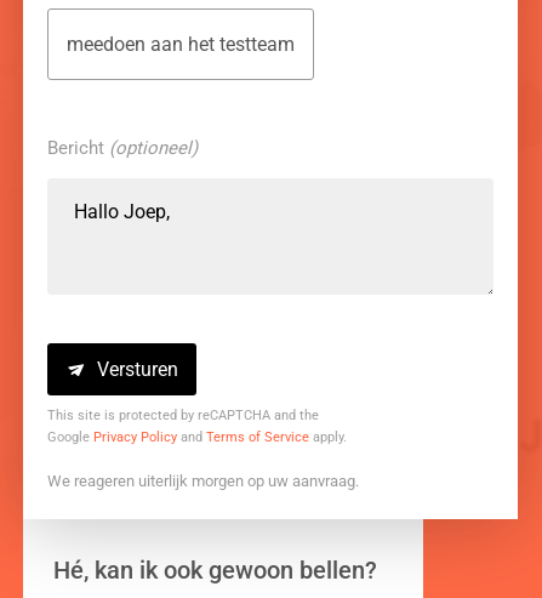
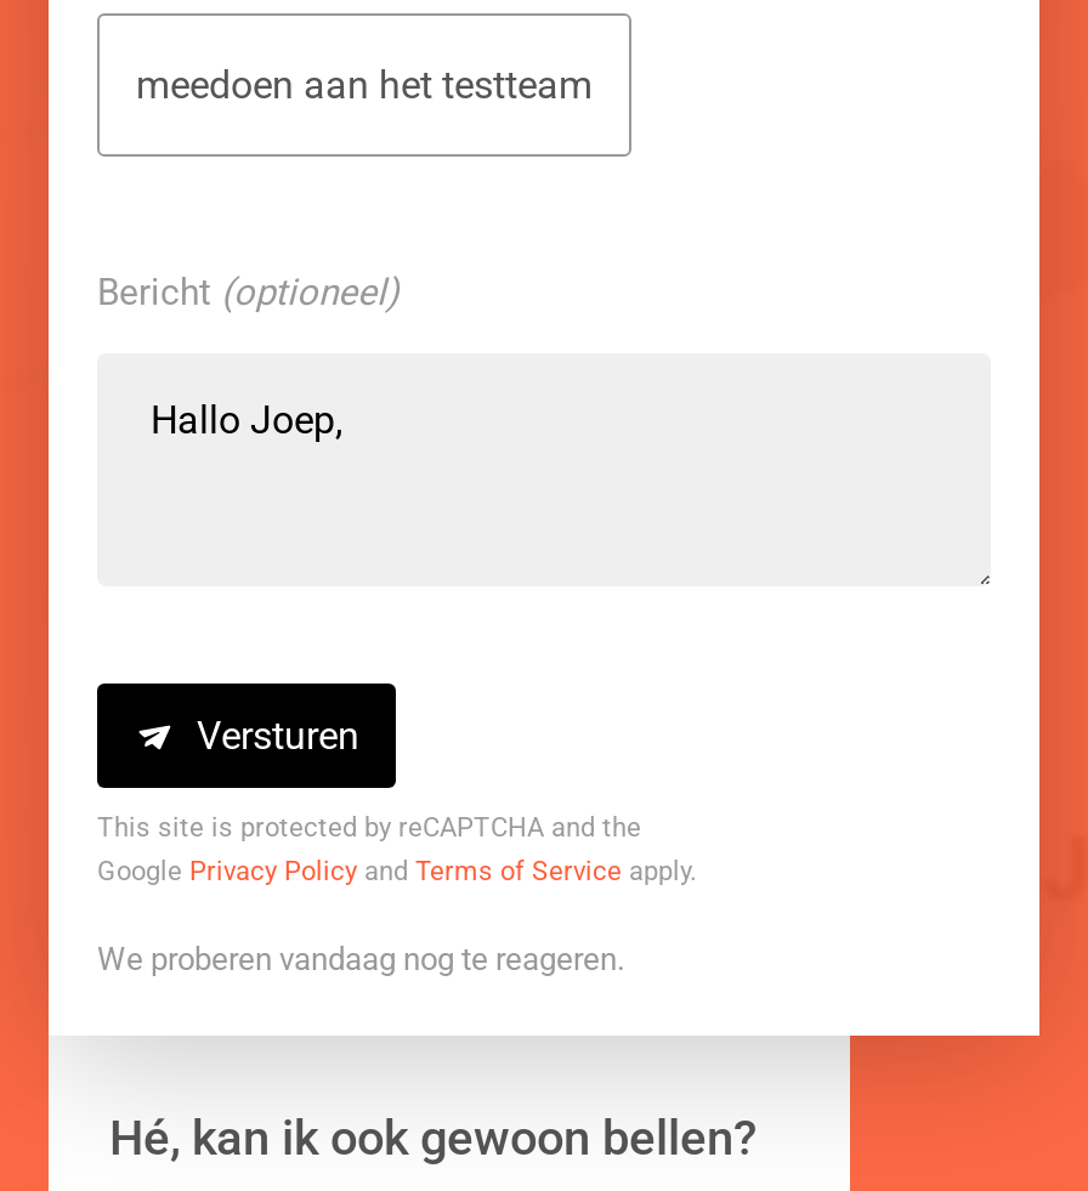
- We reageren uiterlijk morgen op uw aanvraag.
+ We proberen vandaag nog te reageren.
